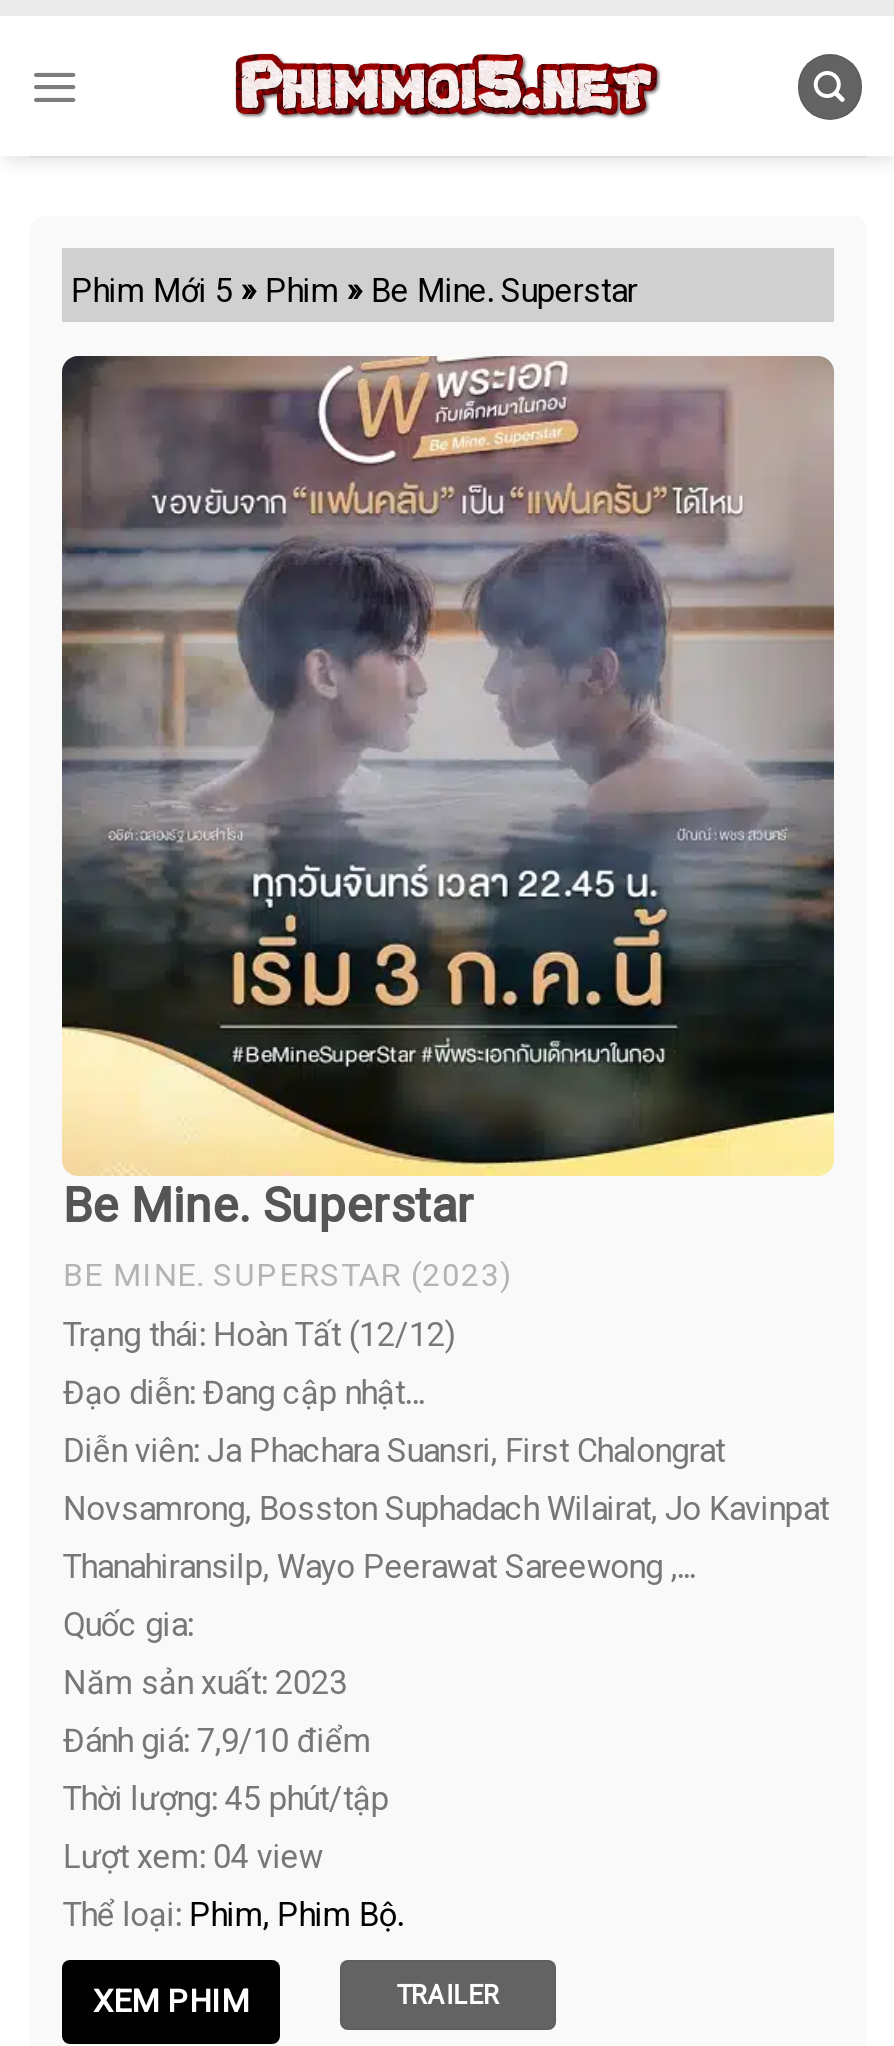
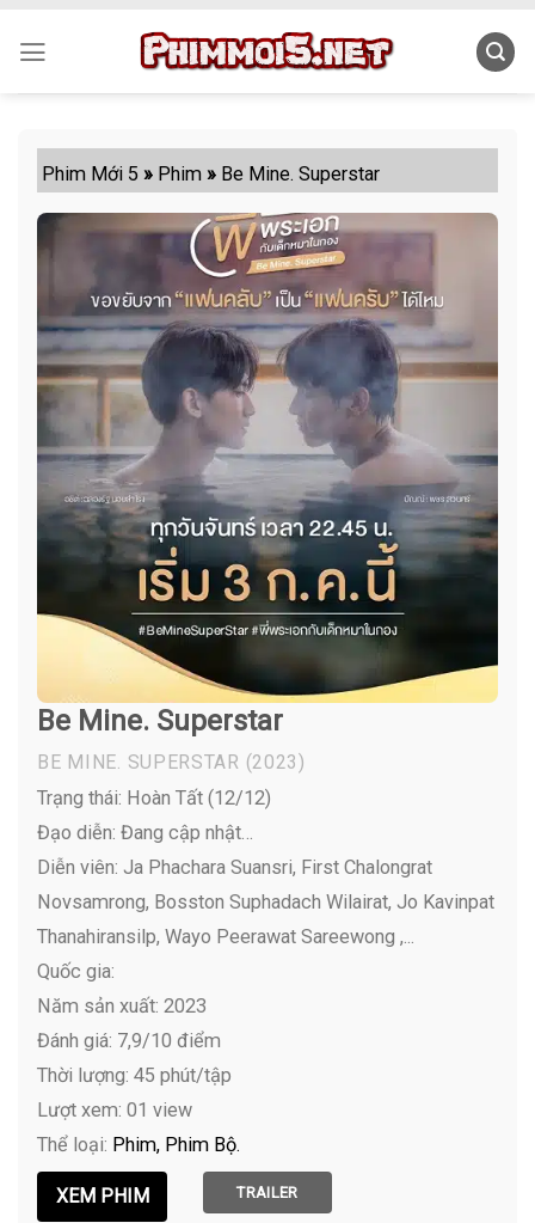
- Lượt xem: 04 view
+ Lượt xem: 01 view
